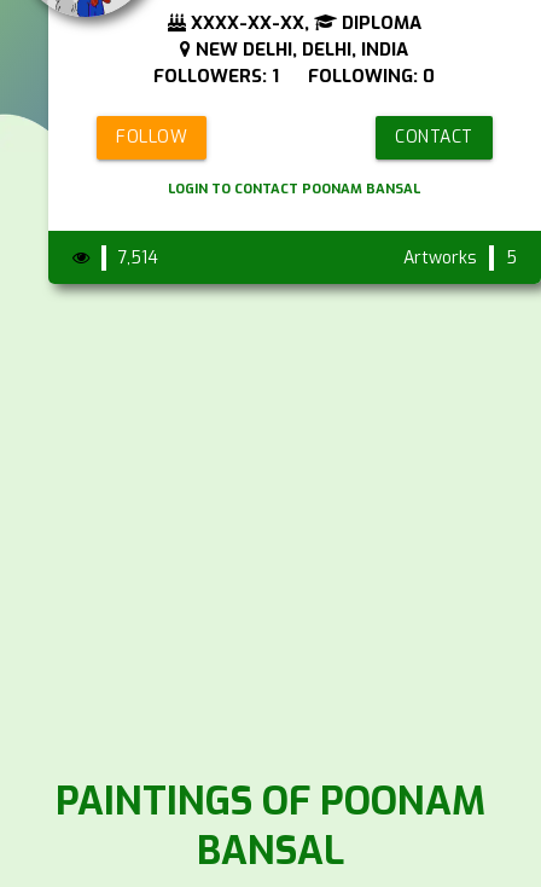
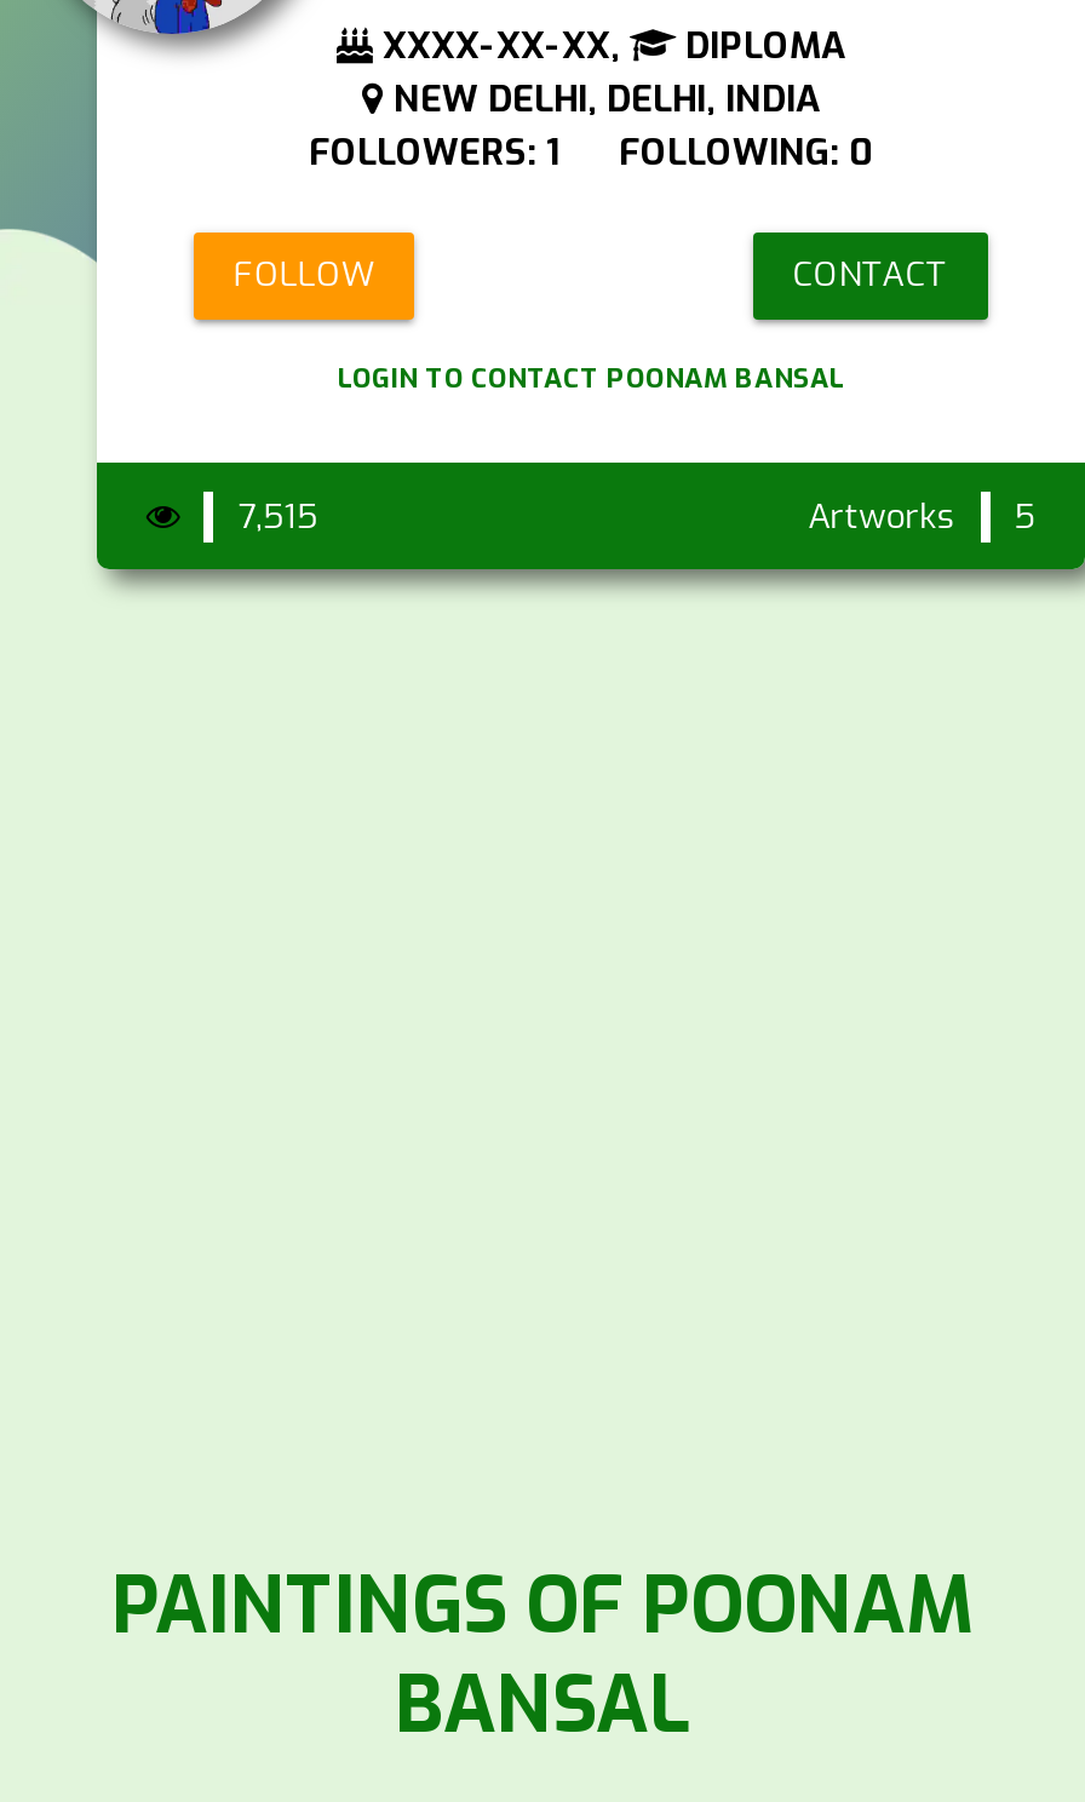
- 7,514
+ 7,515
